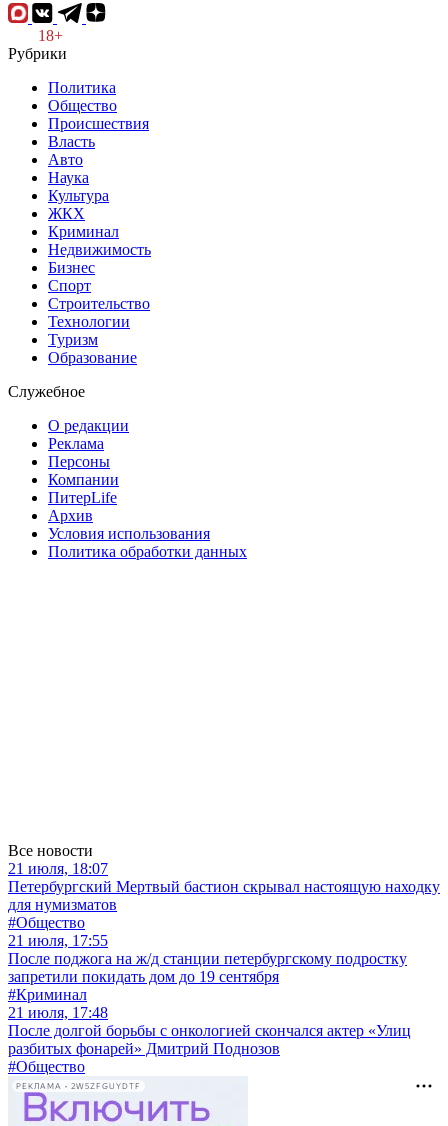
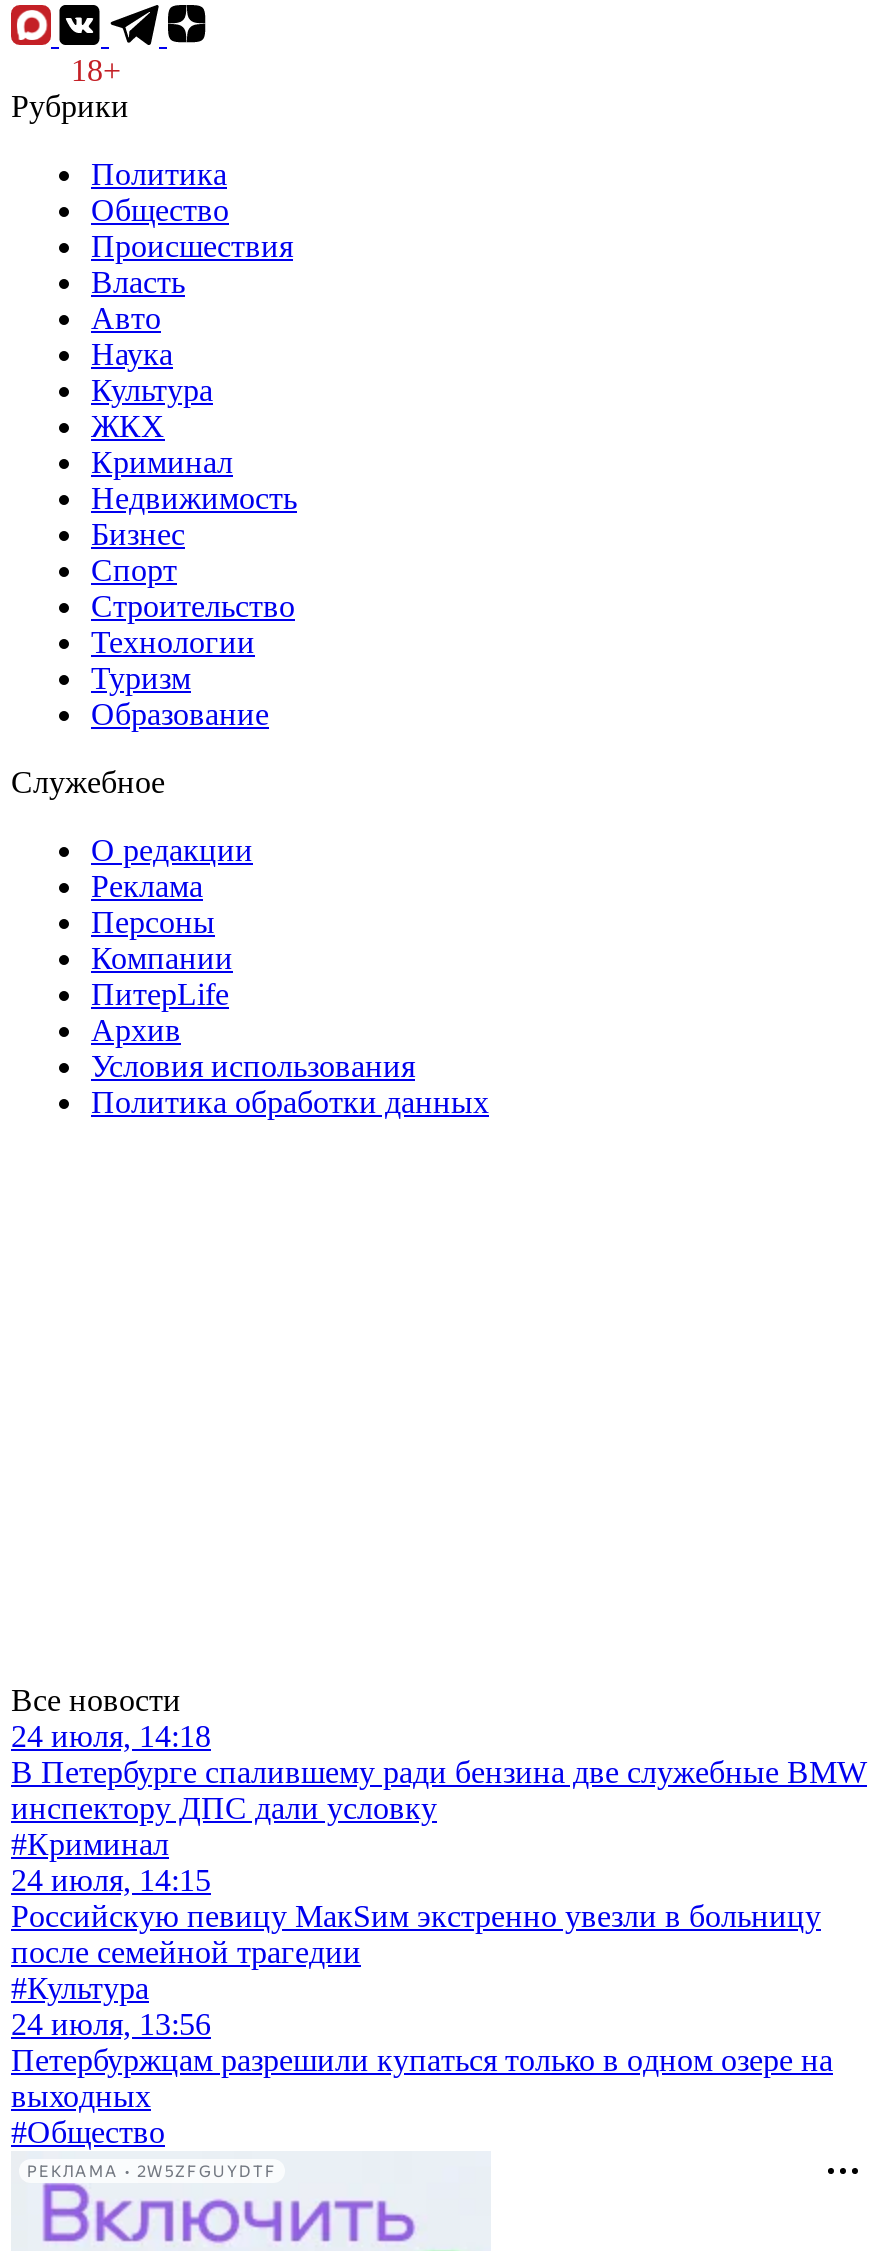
- 21 июля, 18:07
- Петербургский Мертвый бастион скрывал настоящую находку
- для нумизматов
- #Общество
- 21 июля, 17:55
- После поджога на ж/д станции петербургскому подростку
- запретили покидать дом до 19 сентября
+ 24 июля, 14:18
+ В Петербурге спалившему ради бензина две служебные BMW
+ инспектору ДПС дали условку

moved up: #Криминал

- 21 июля, 17:48
- После долгой борьбы с онкологией скончался актер «Улиц
- разбитых фонарей» Дмитрий Поднозов
+ 24 июля, 14:15
+ Российскую певицу МакSим экстренно увезли в больницу
+ после семейной трагедии
+ #Культура
+ 24 июля, 13:56
+ Петербуржцам разрешили купаться только в одном озере на
+ выходных
